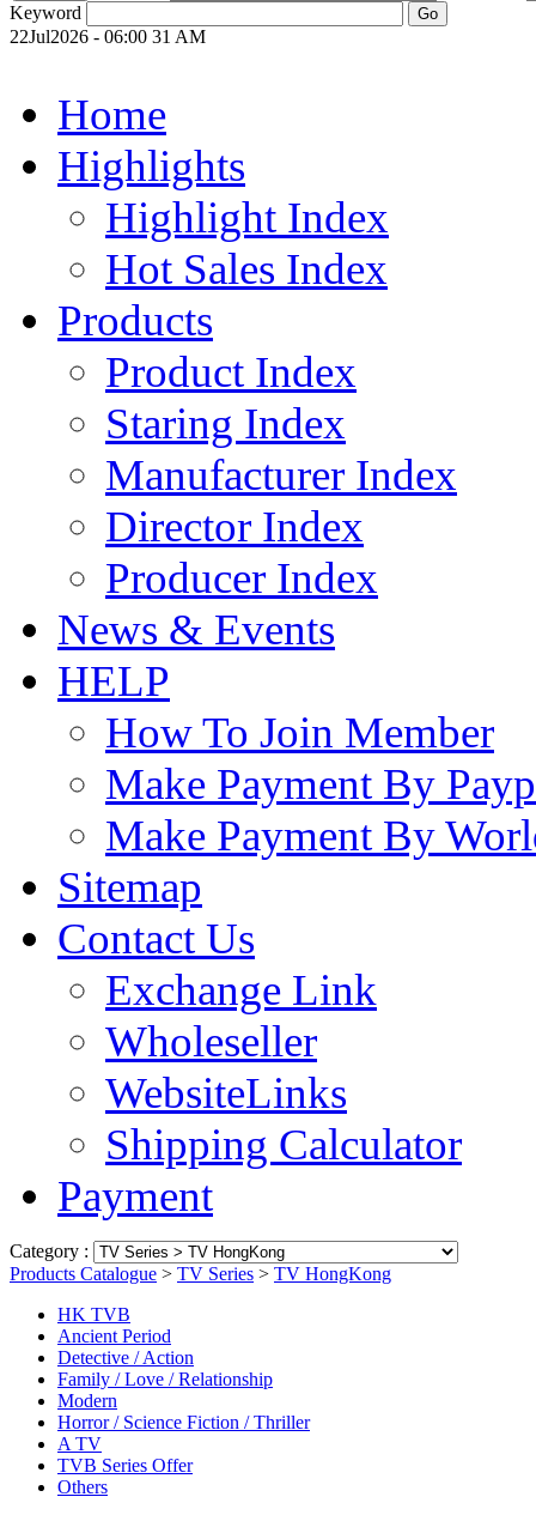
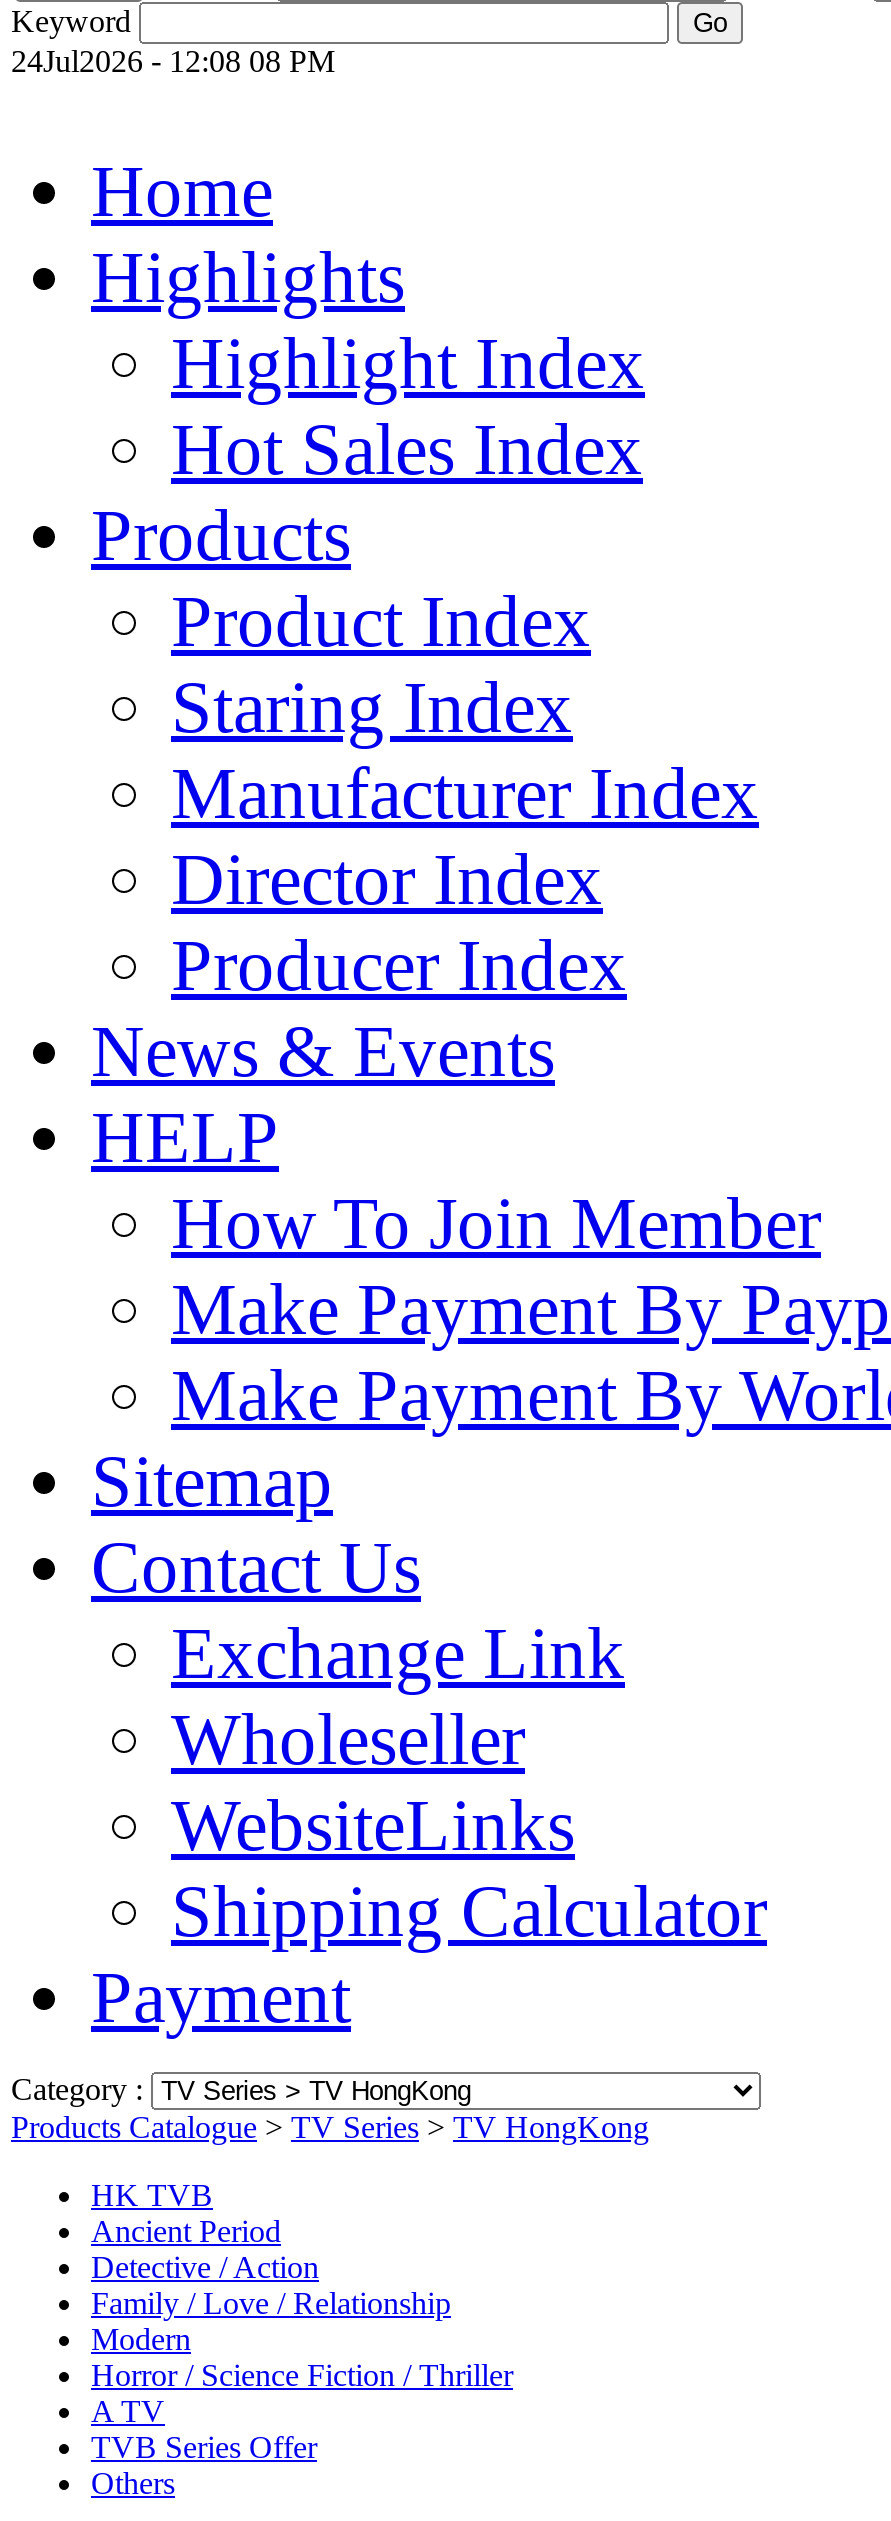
- 22Jul2026 - 06:00 31 AM
+ 24Jul2026 - 12:08 08 PM
